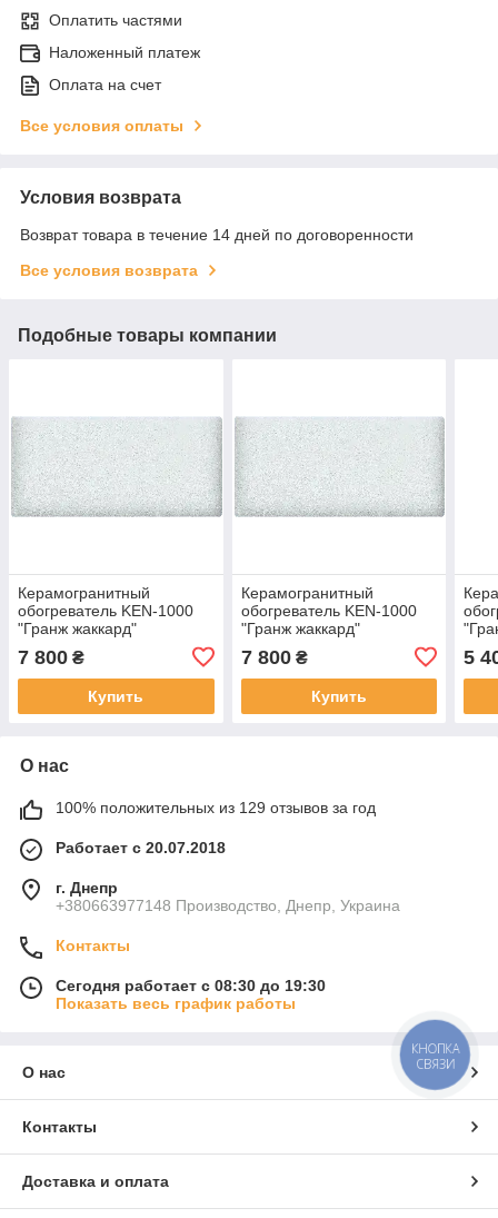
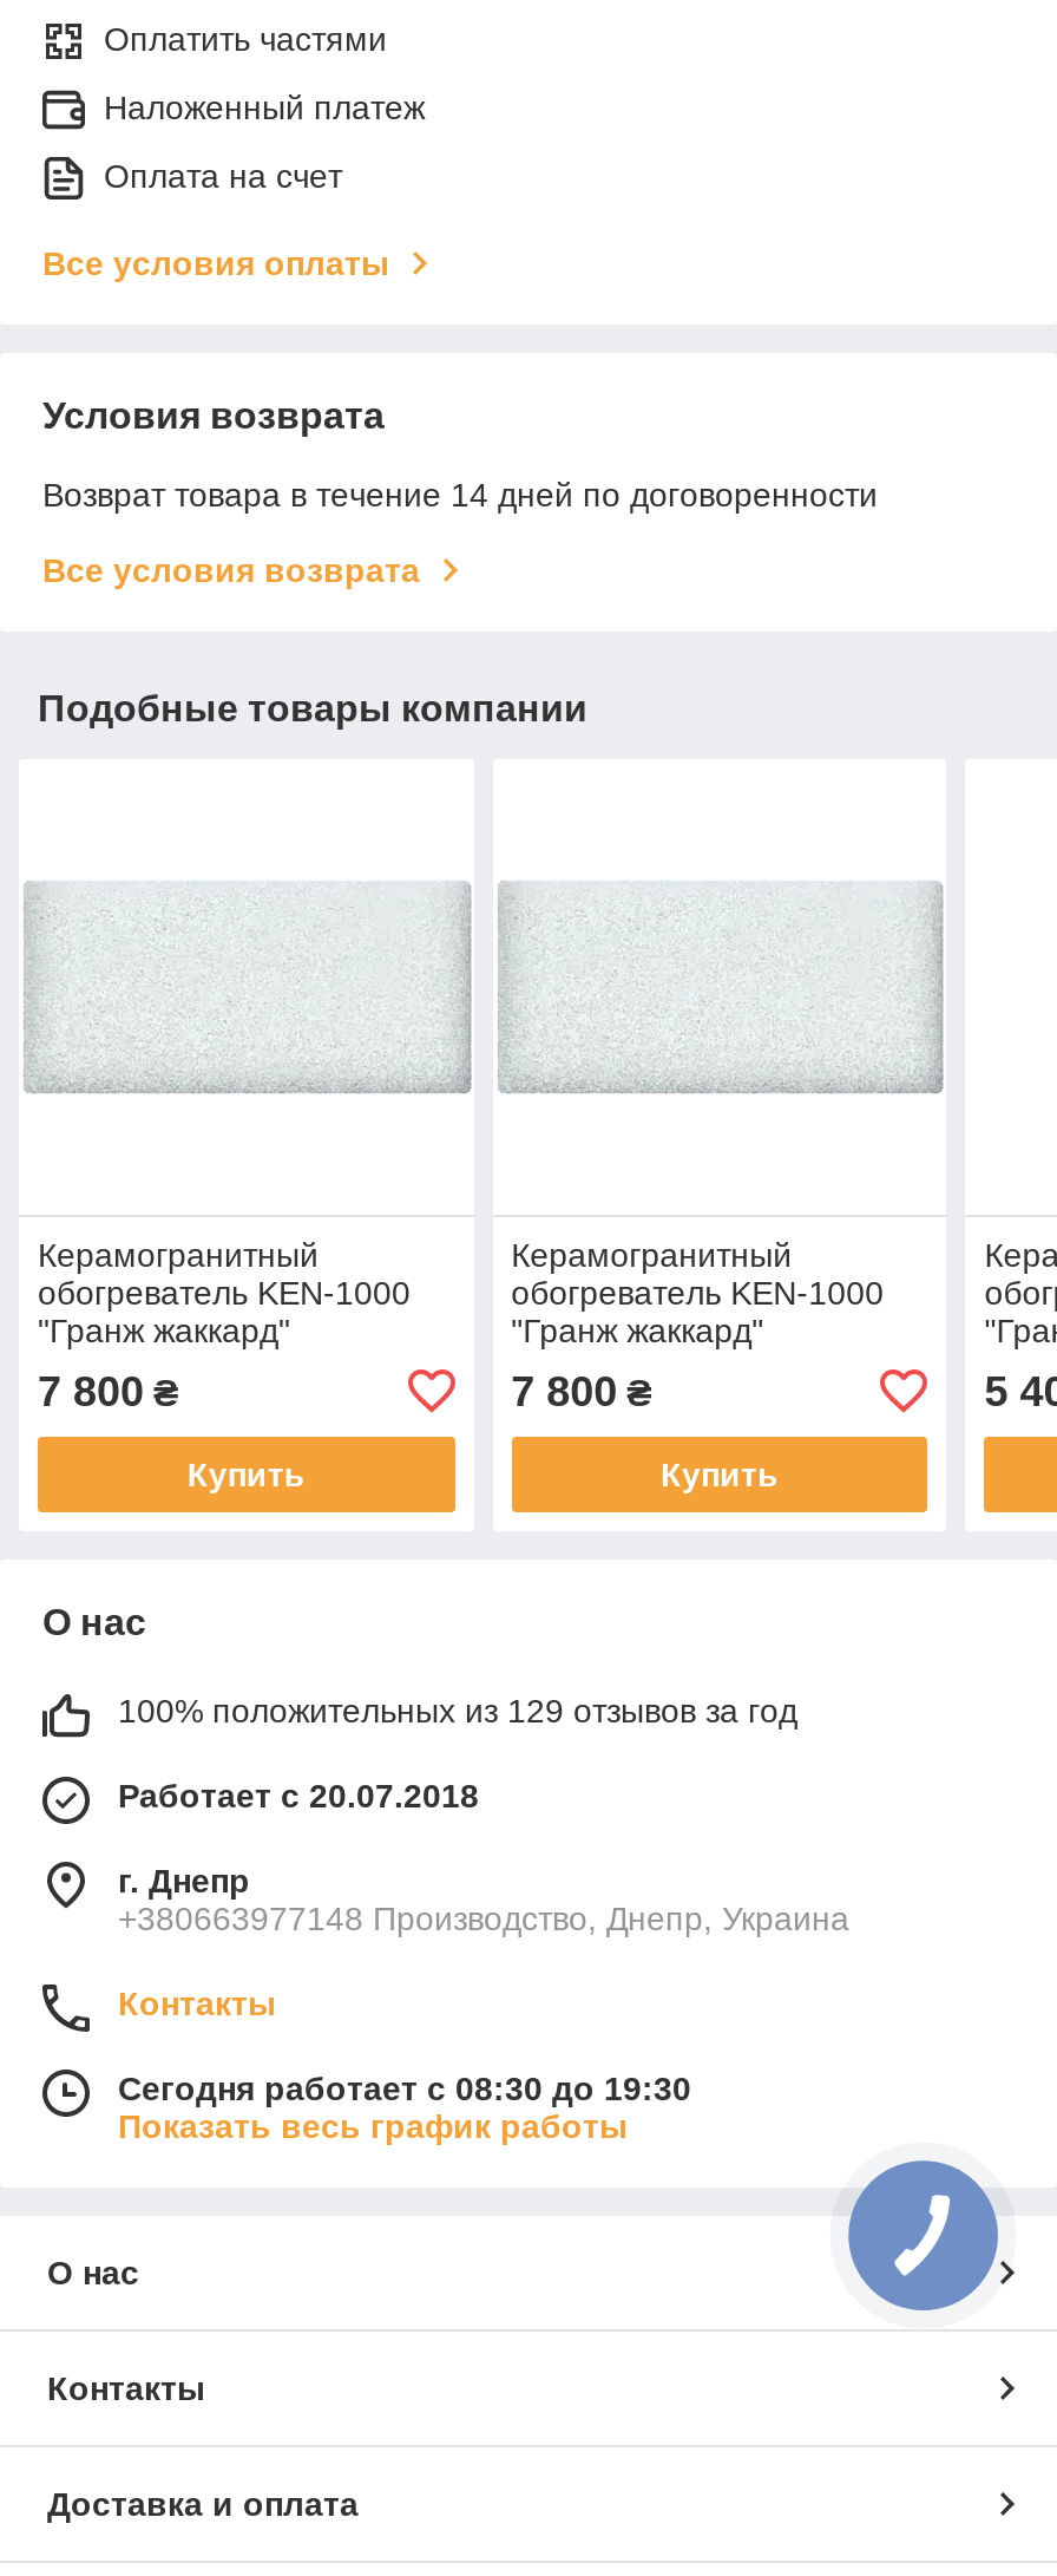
- КНОПКА
- СВЯЗИ
